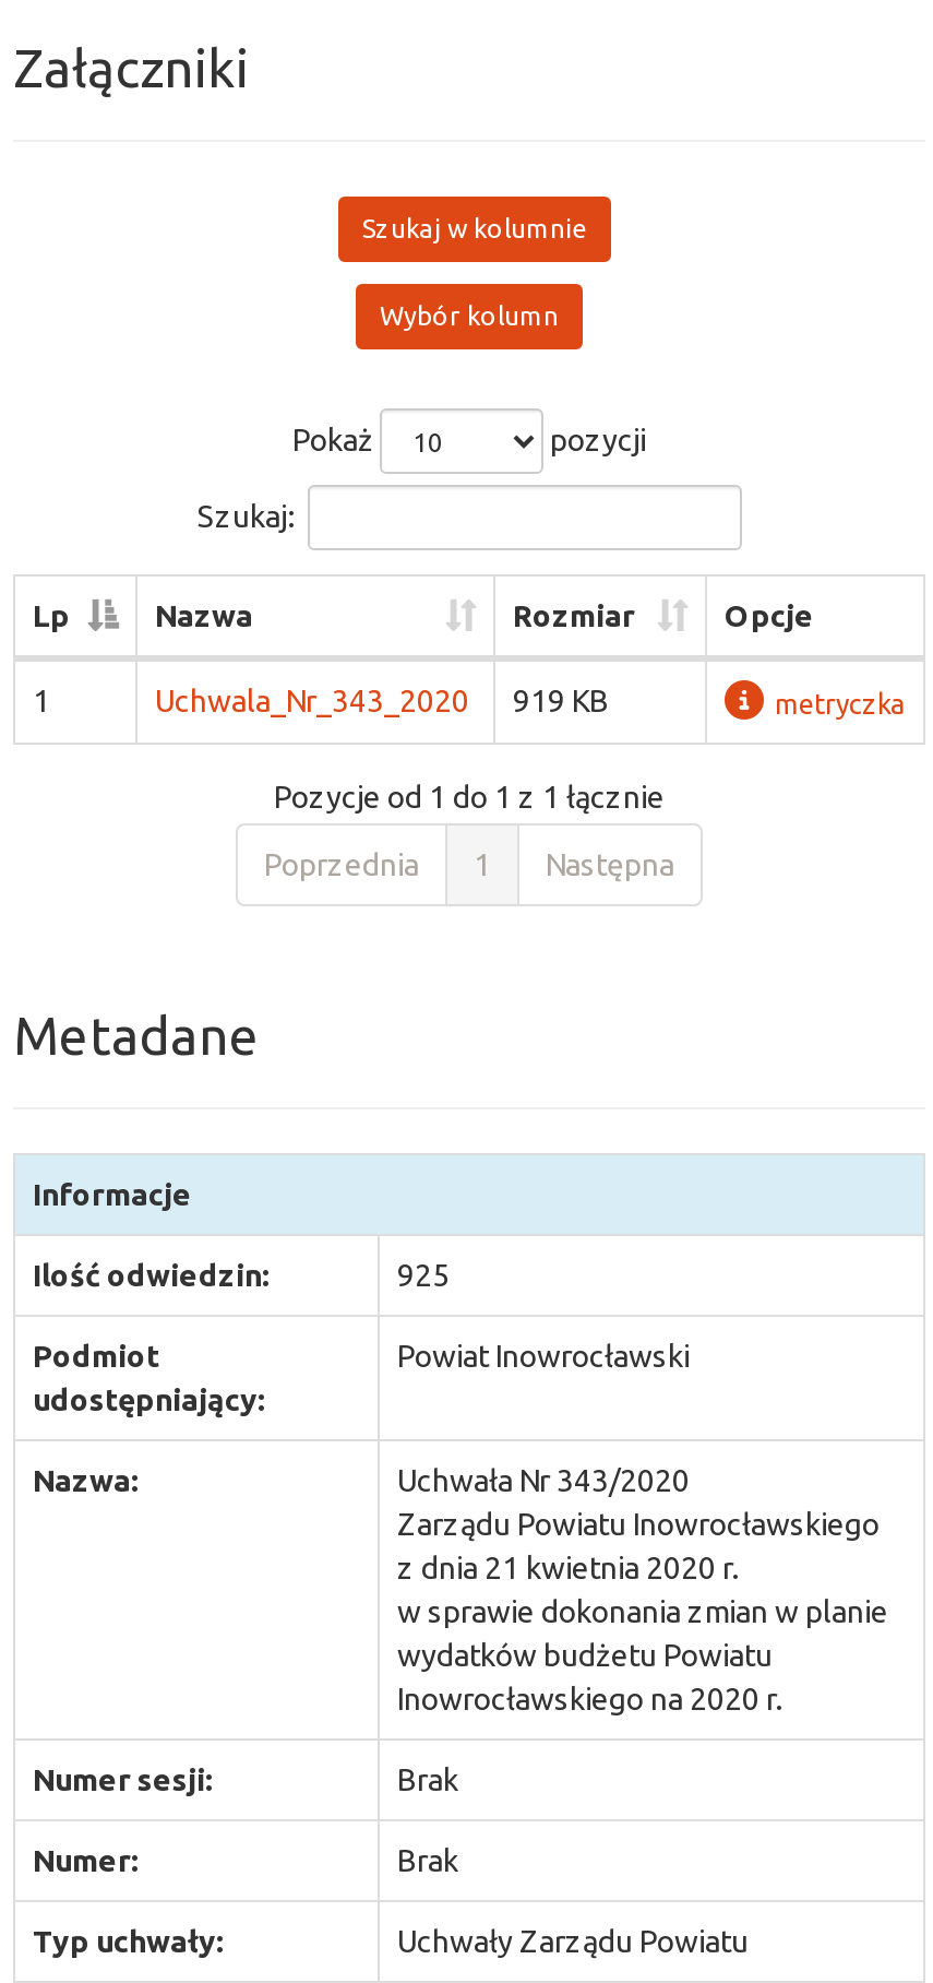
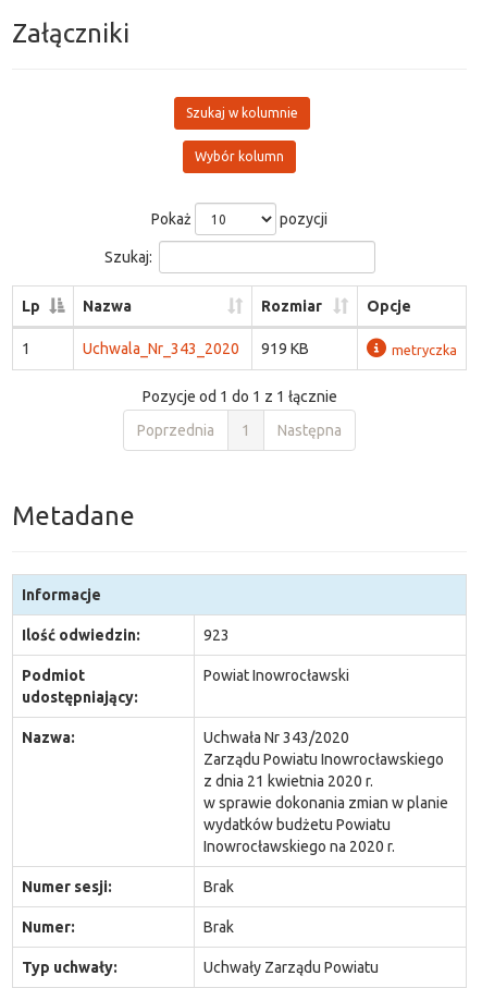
- 925
+ 923
